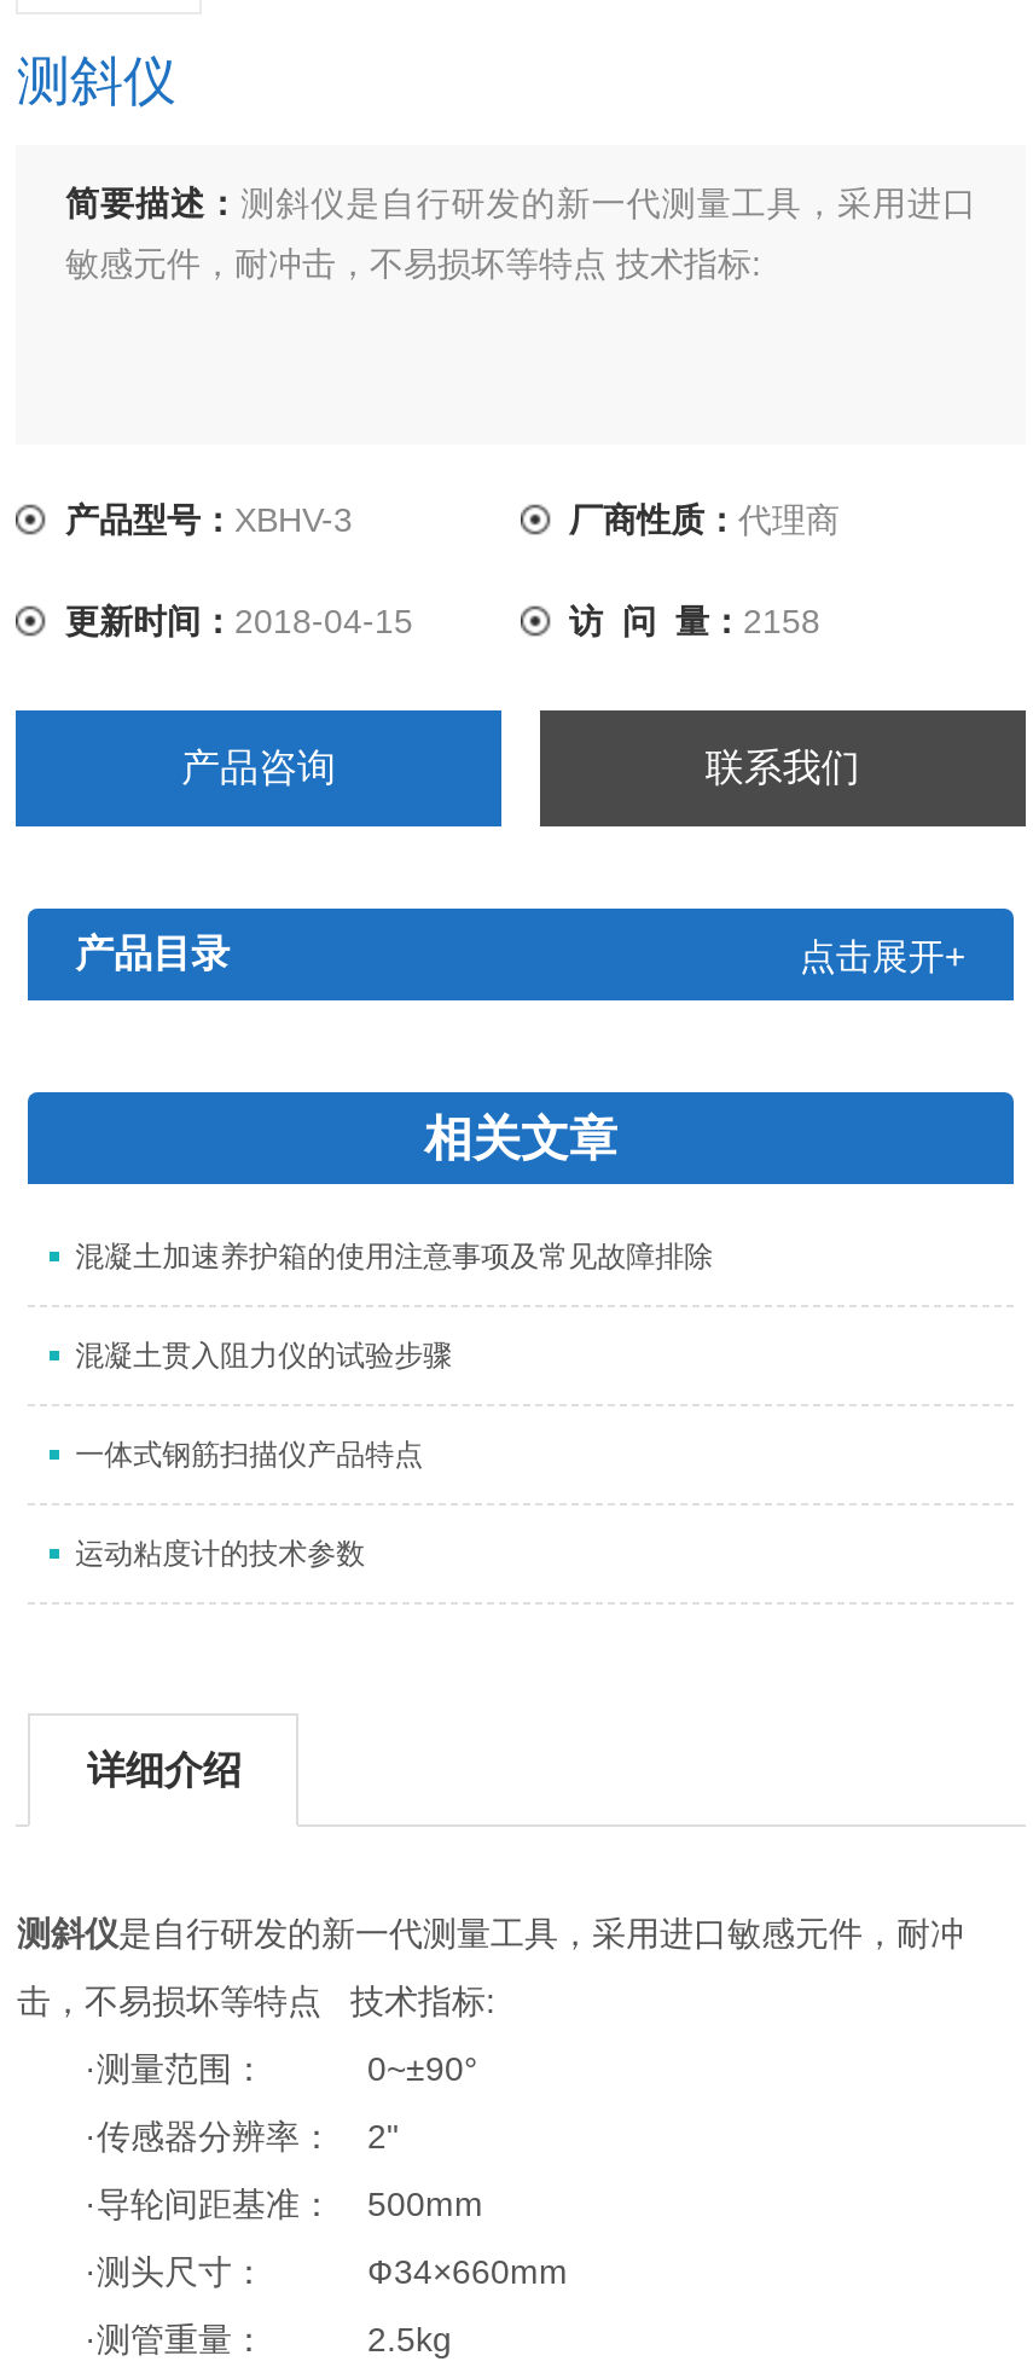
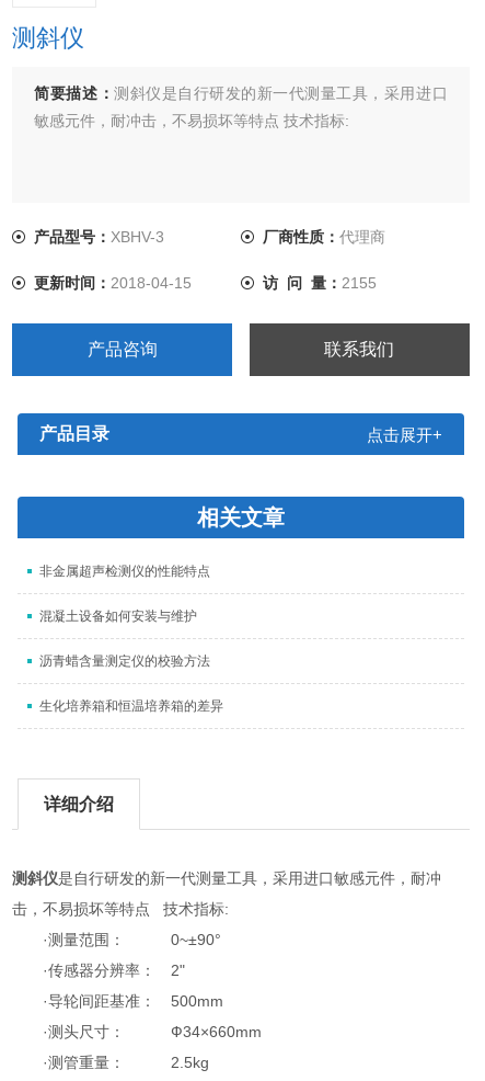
- 访 问 量：2158
+ 访 问 量：2155

- 混凝土加速养护箱的使用注意事项及常见故障排除
+ 非金属超声检测仪的性能特点

- 混凝土贯入阻力仪的试验步骤
+ 混凝土设备如何安装与维护

- 一体式钢筋扫描仪产品特点
+ 沥青蜡含量测定仪的校验方法

- 运动粘度计的技术参数
+ 生化培养箱和恒温培养箱的差异
